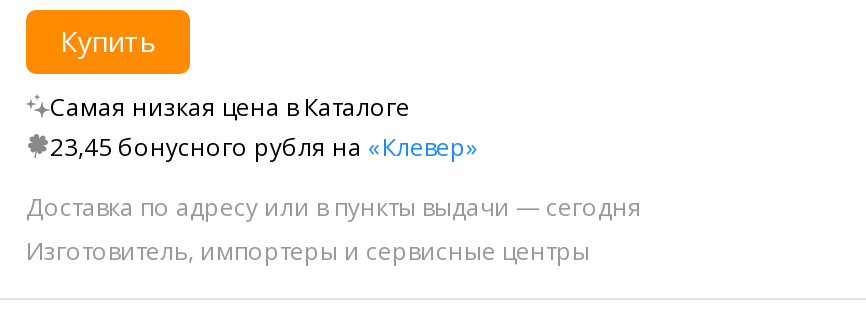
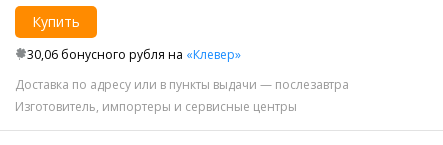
- Самая низкая цена в Каталоге
- 23,45 бонусного рубля на «Клевер»
+ 30,06 бонусного рубля на «Клевер»

- Доставка по адресу или в пункты выдачи — сегодня
+ Доставка по адресу или в пункты выдачи — послезавтра
